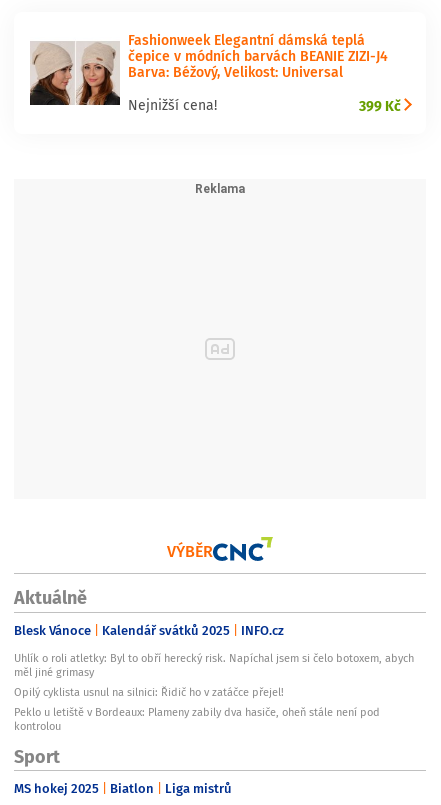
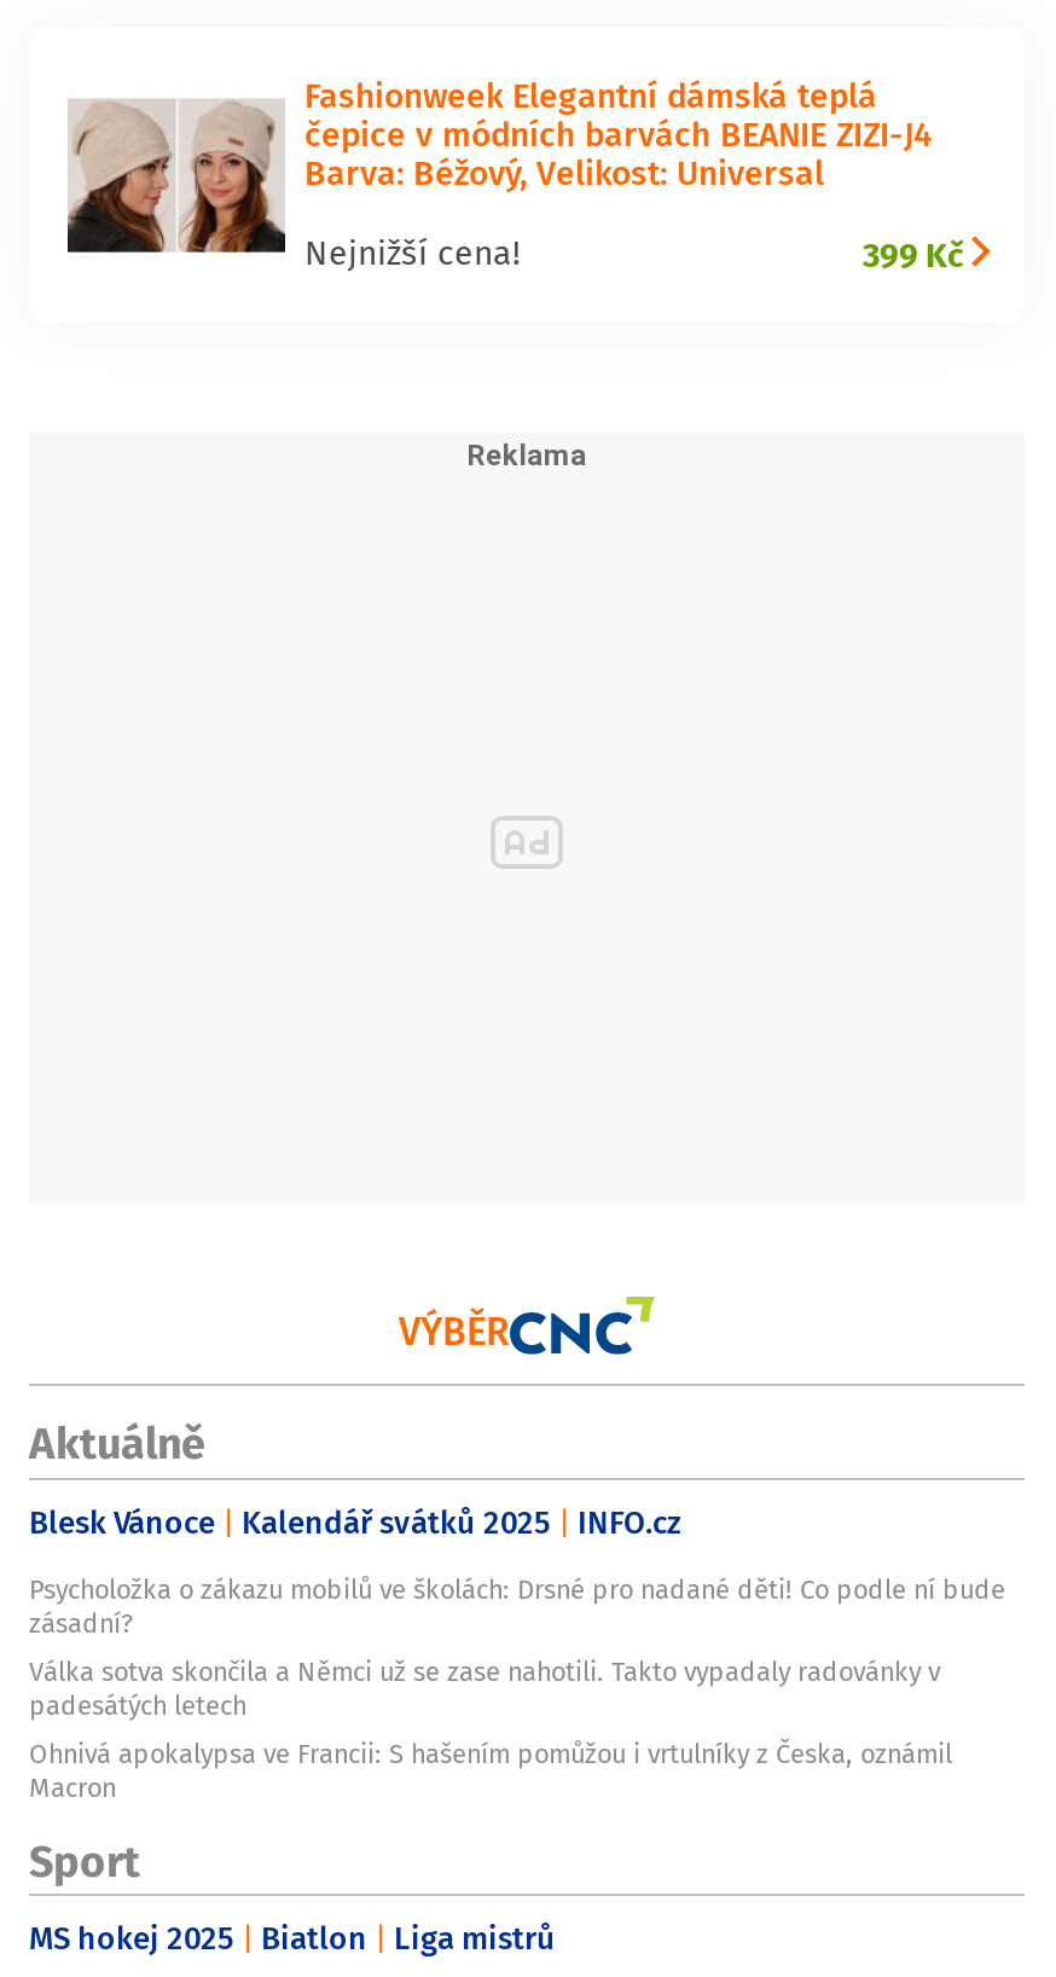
- Uhlík o roli atletky: Byl to obří herecký risk. Napíchal jsem si čelo botoxem, abych
- měl jiné grimasy
- Opilý cyklista usnul na silnici: Řidič ho v zatáčce přejel!
- Peklo u letiště v Bordeaux: Plameny zabily dva hasiče, oheň stále není pod
- kontrolou
+ Psycholožka o zákazu mobilů ve školách: Drsné pro nadané děti! Co podle ní bude
+ zásadní?
+ Válka sotva skončila a Němci už se zase nahotili. Takto vypadaly radovánky v
+ padesátých letech
+ Ohnivá apokalypsa ve Francii: S hašením pomůžou i vrtulníky z Česka, oznámil
+ Macron
